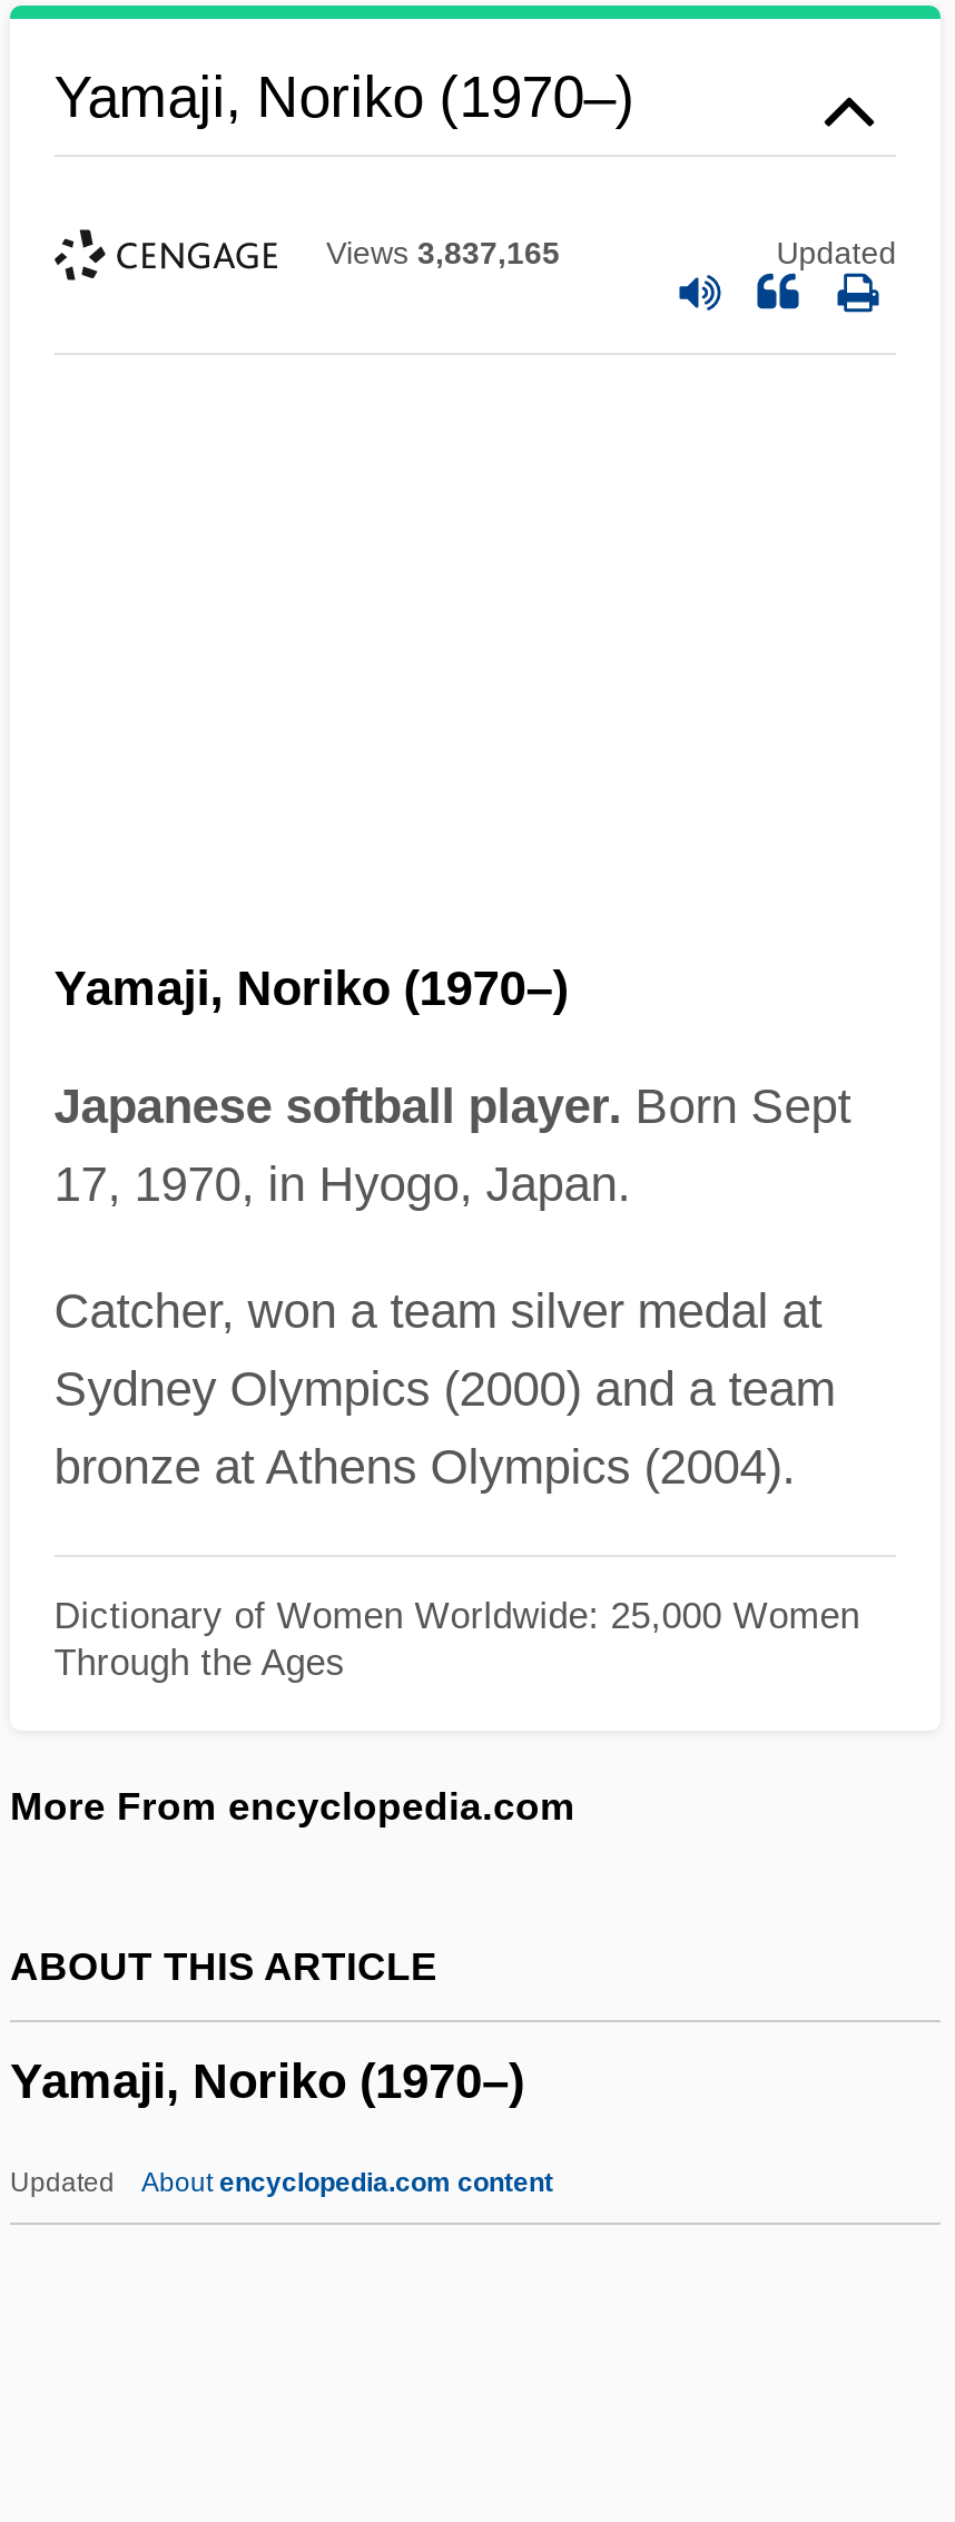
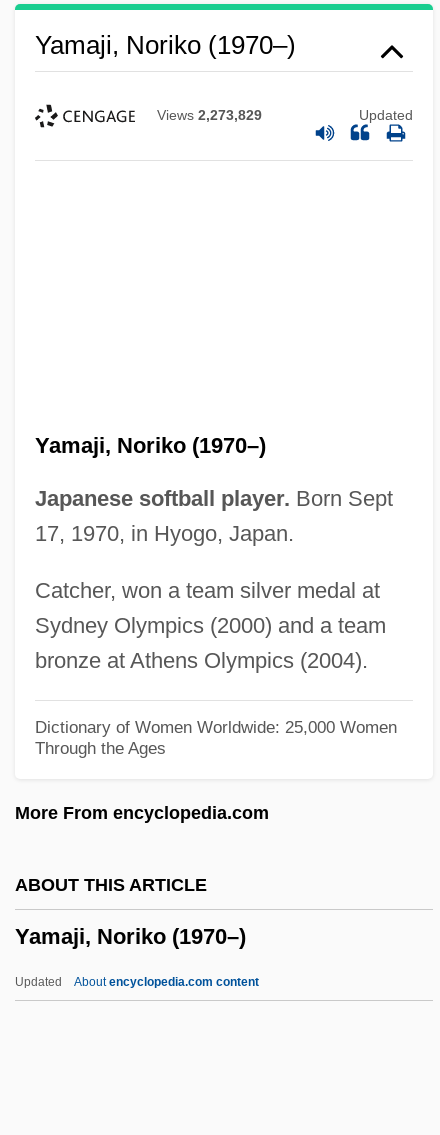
- Views 3,837,165
+ Views 2,273,829
